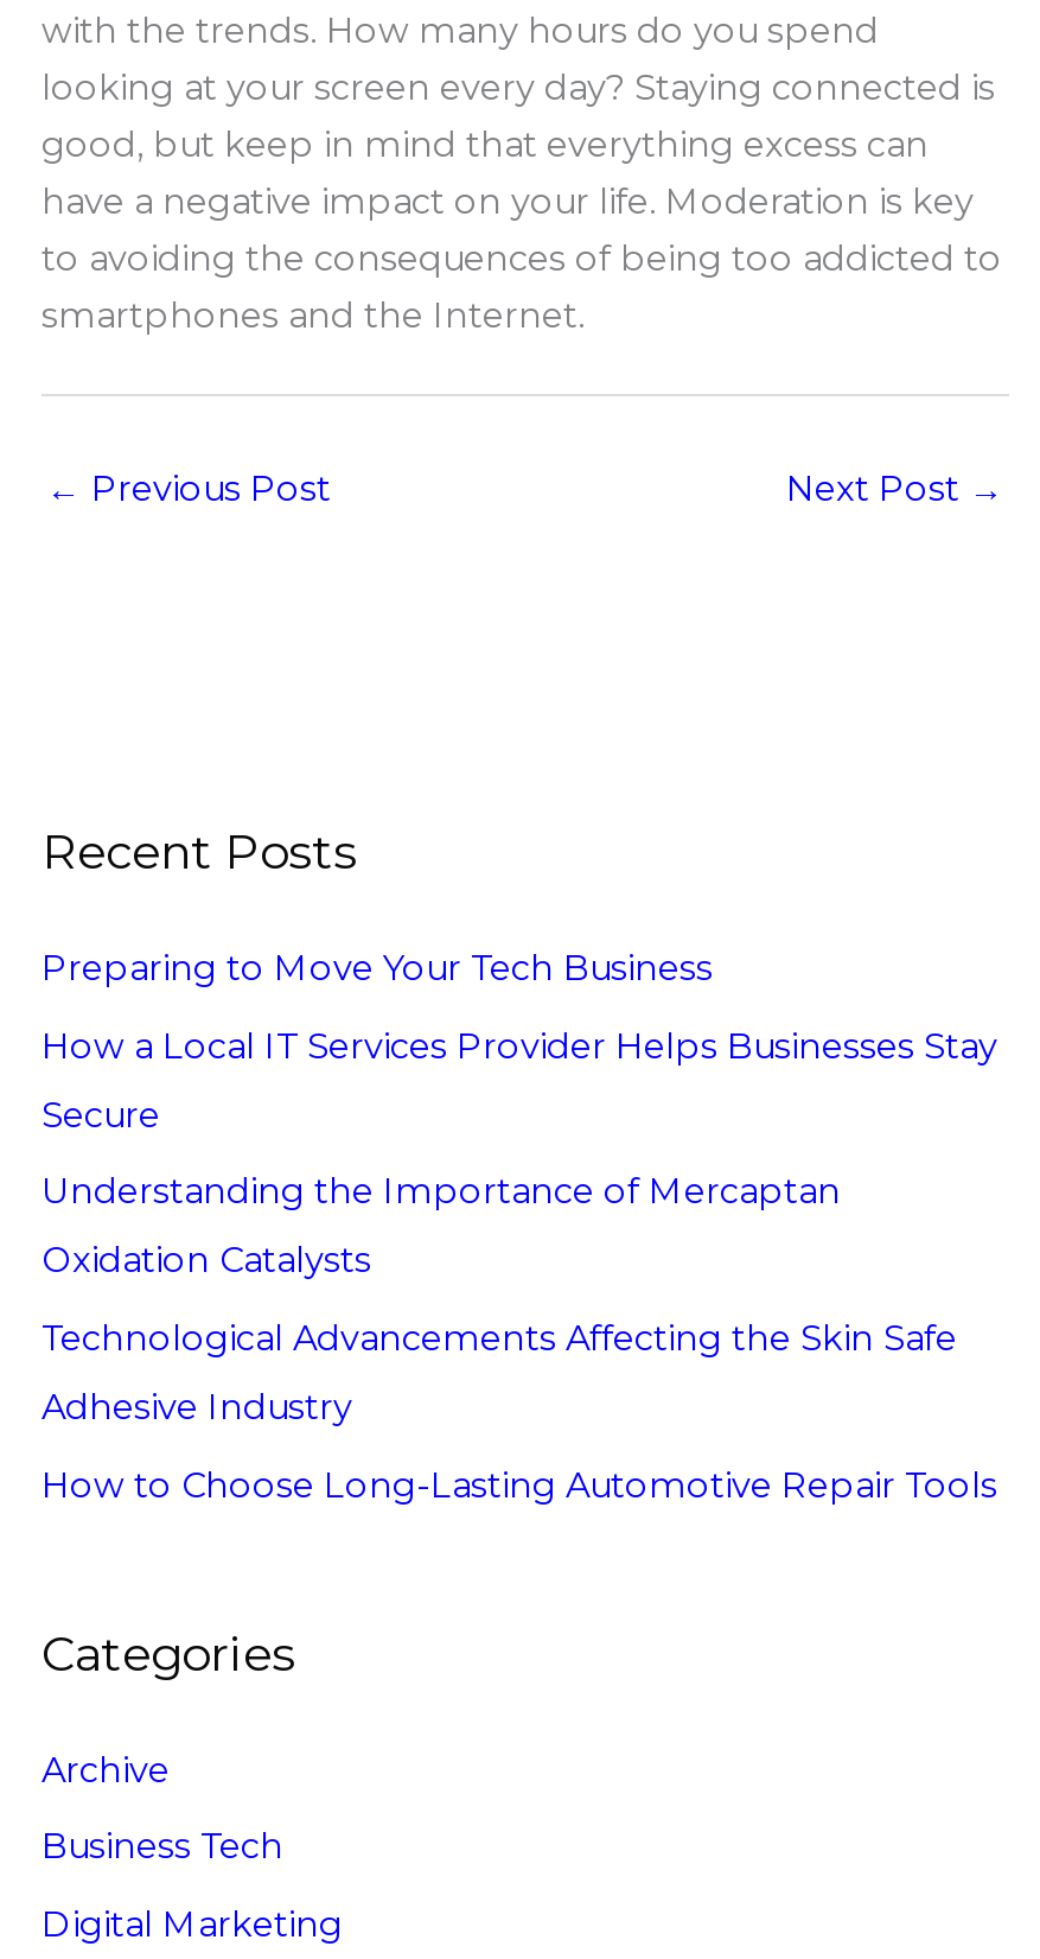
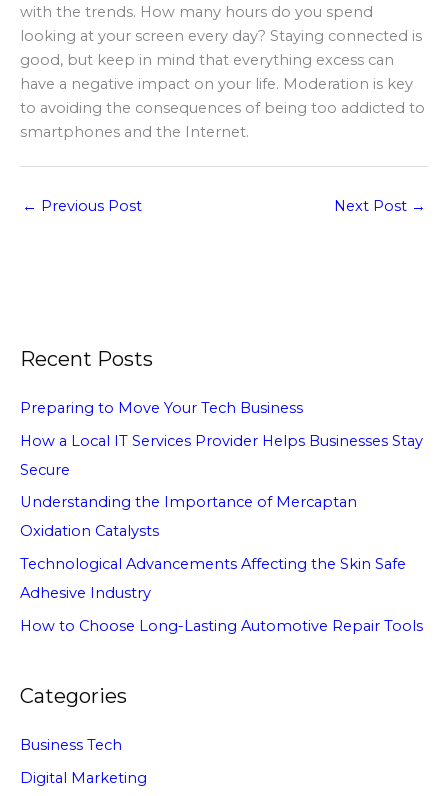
- Archive
